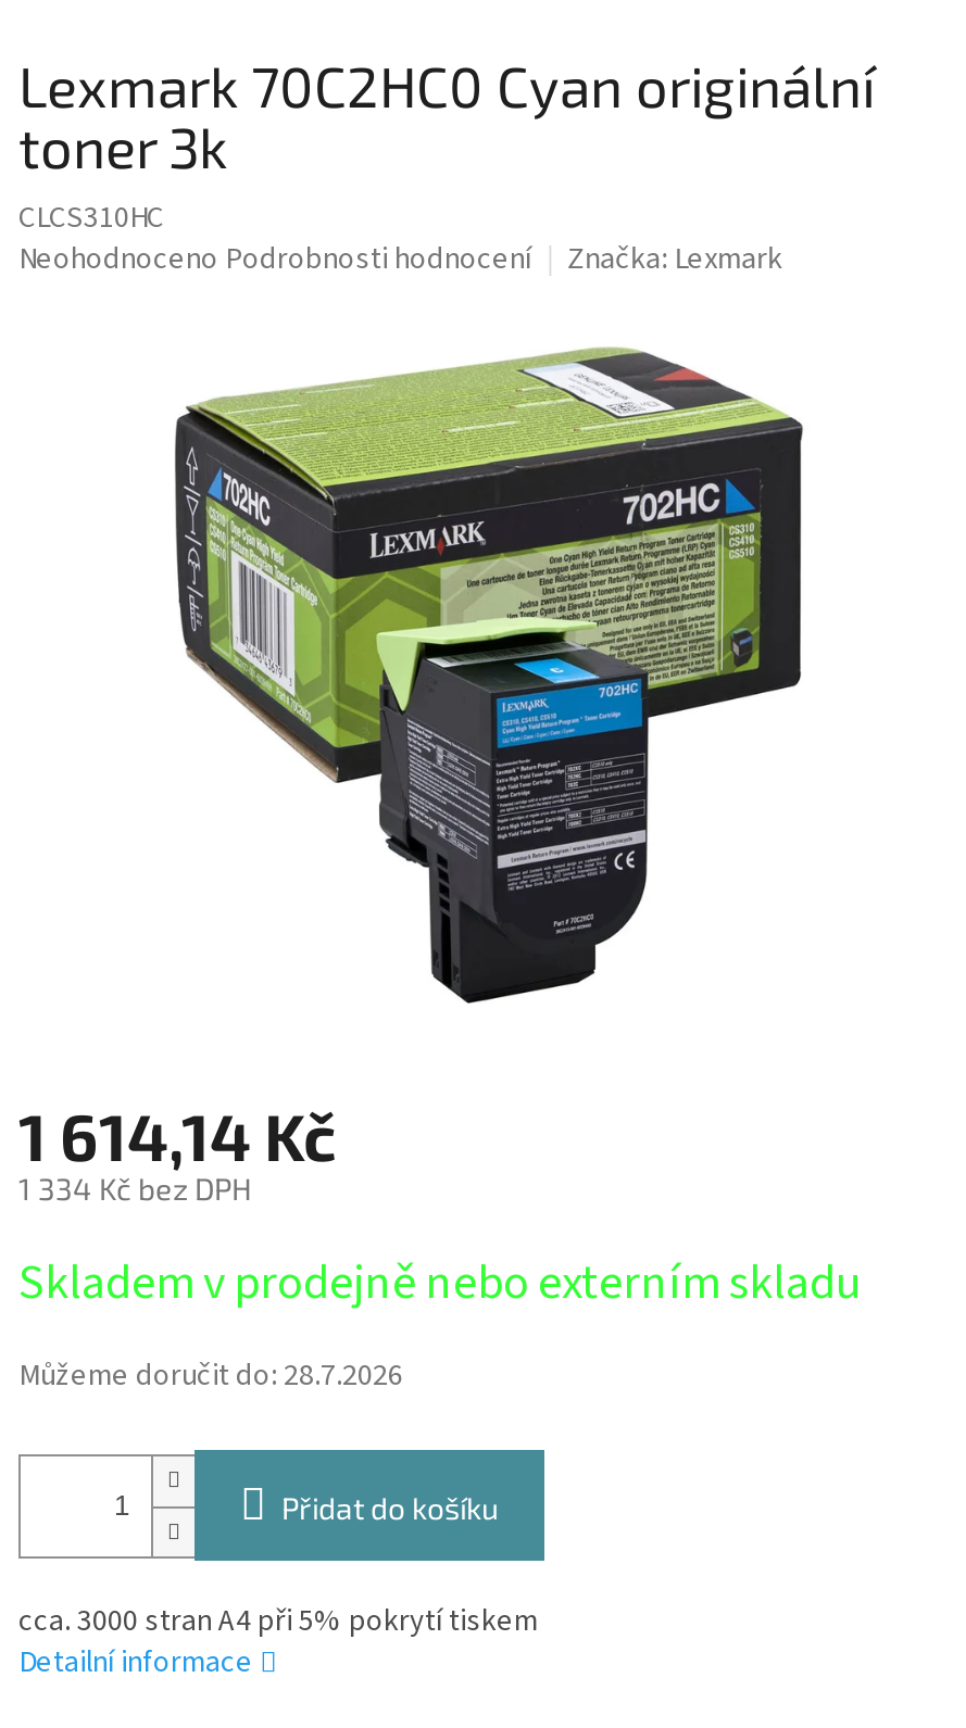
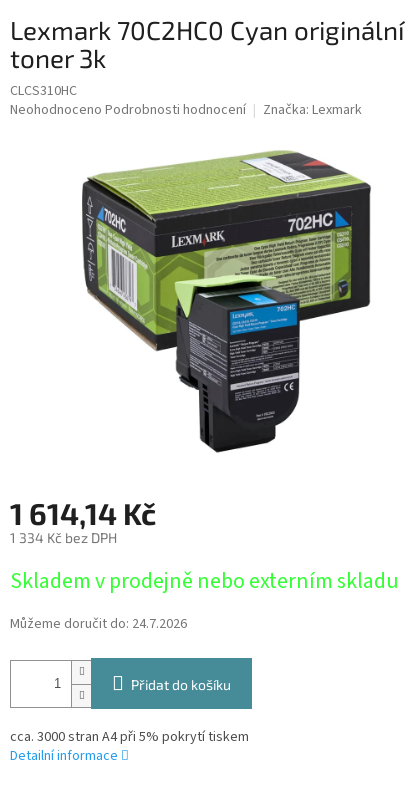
- Můžeme doručit do: 28.7.2026
+ Můžeme doručit do: 24.7.2026
